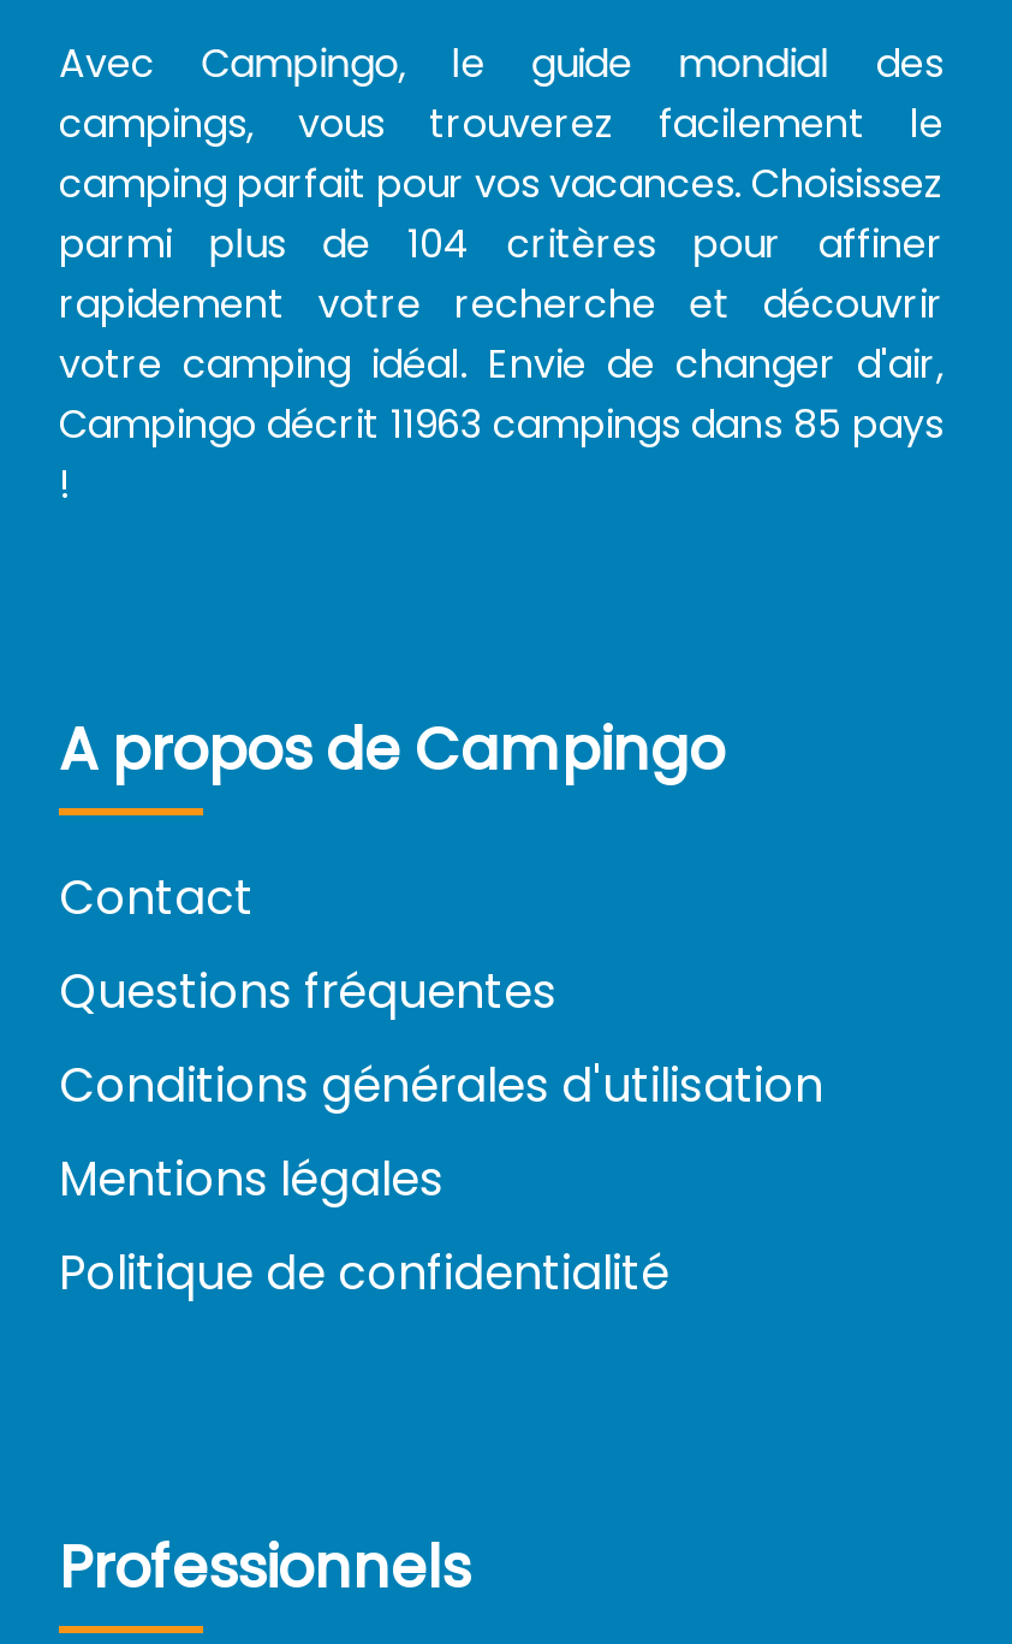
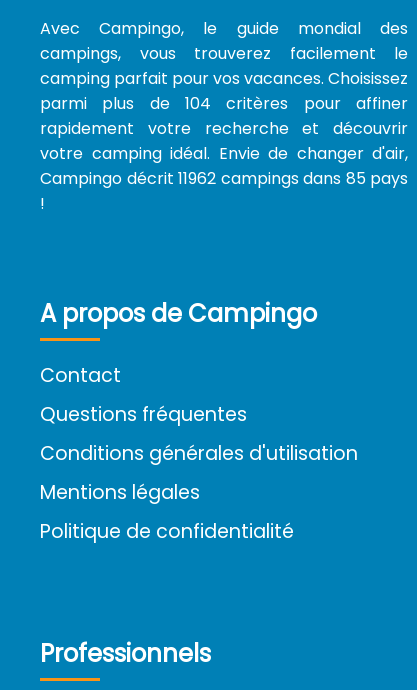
- Campingo décrit 11963 campings dans 85 pays
+ Campingo décrit 11962 campings dans 85 pays
